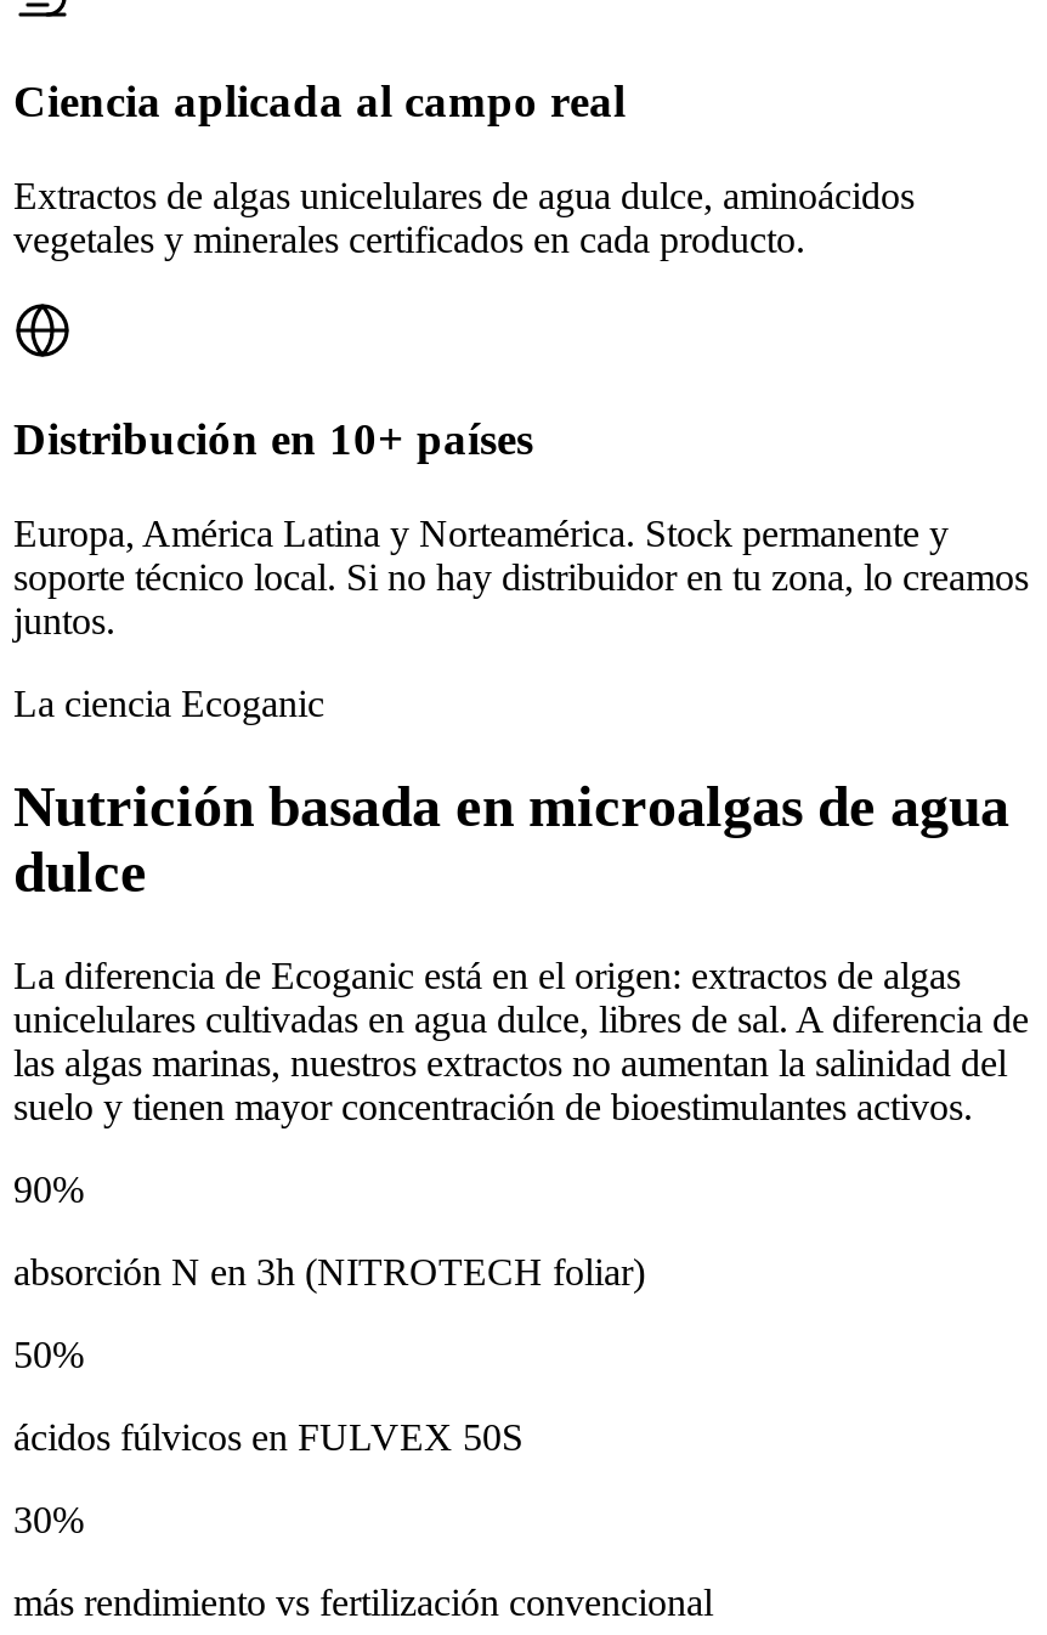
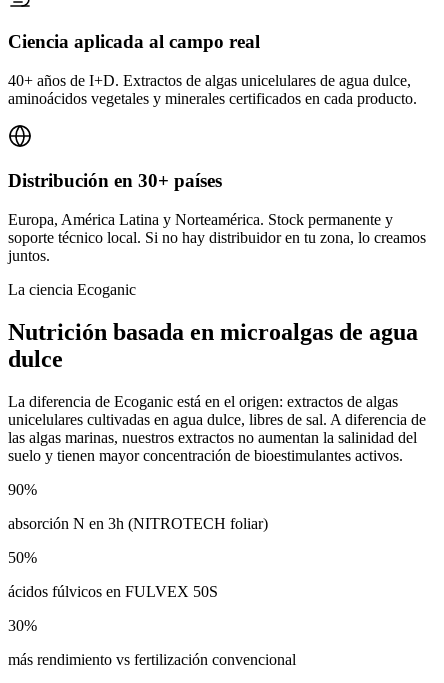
- Extractos de algas unicelulares de agua dulce, aminoácidos
- vegetales y minerales certificados en cada producto.
+ 40+ años de I+D. Extractos de algas unicelulares de agua dulce,
+ aminoácidos vegetales y minerales certificados en cada producto.

- Distribución en 10+ países
+ Distribución en 30+ países
